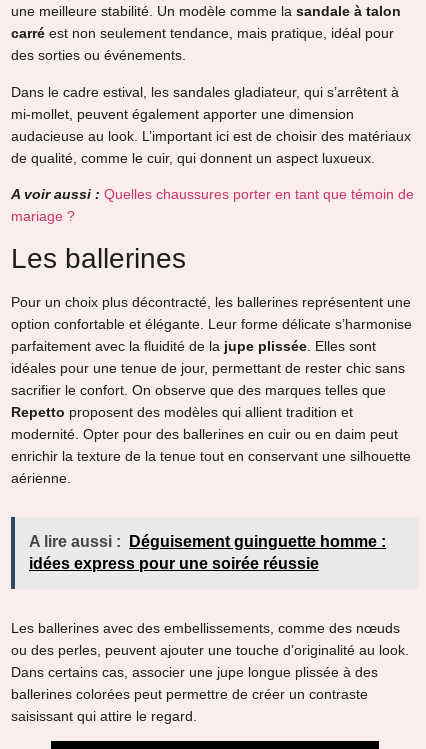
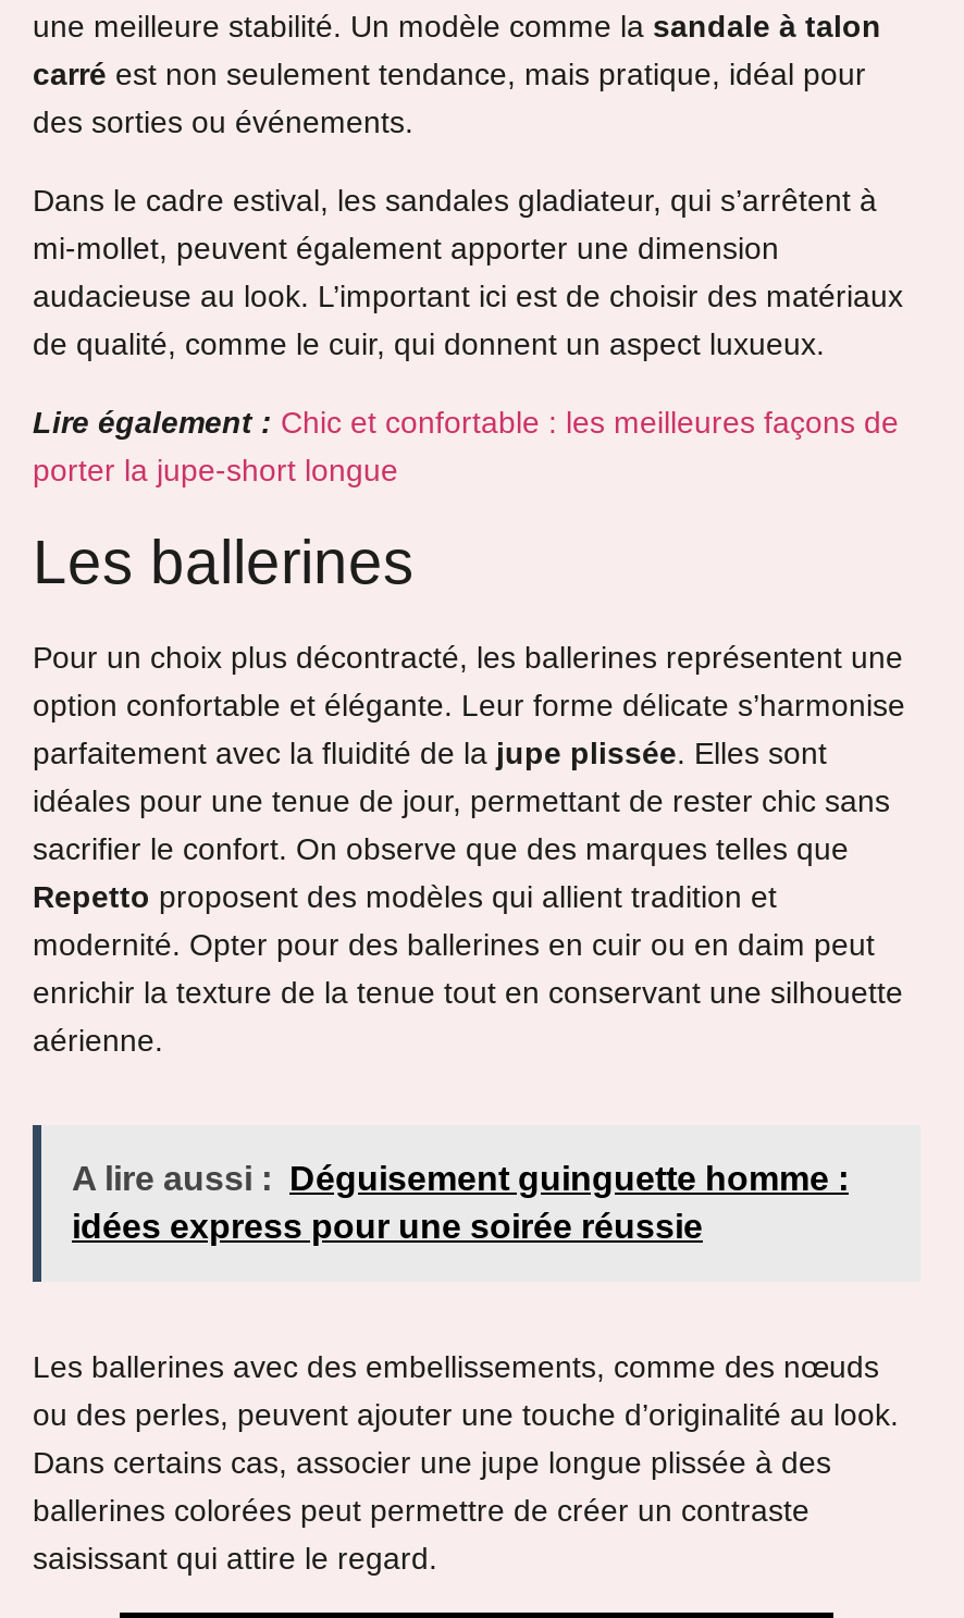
- A voir aussi : Quelles chaussures porter en tant que témoin de
- mariage ?
+ Lire également : Chic et confortable : les meilleures façons de
+ porter la jupe-short longue
